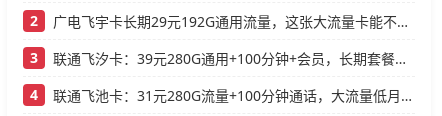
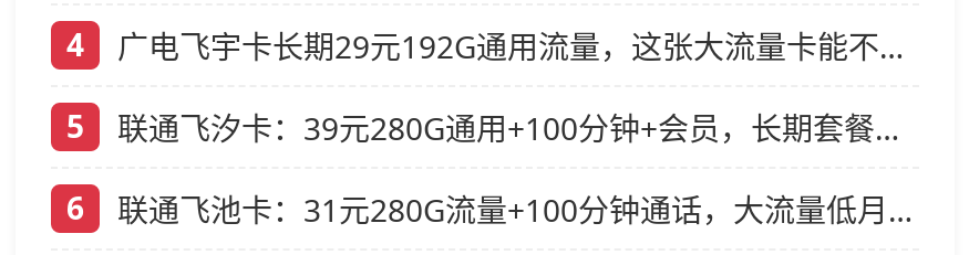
- 2
+ 4

- 3
+ 5

- 4
+ 6
